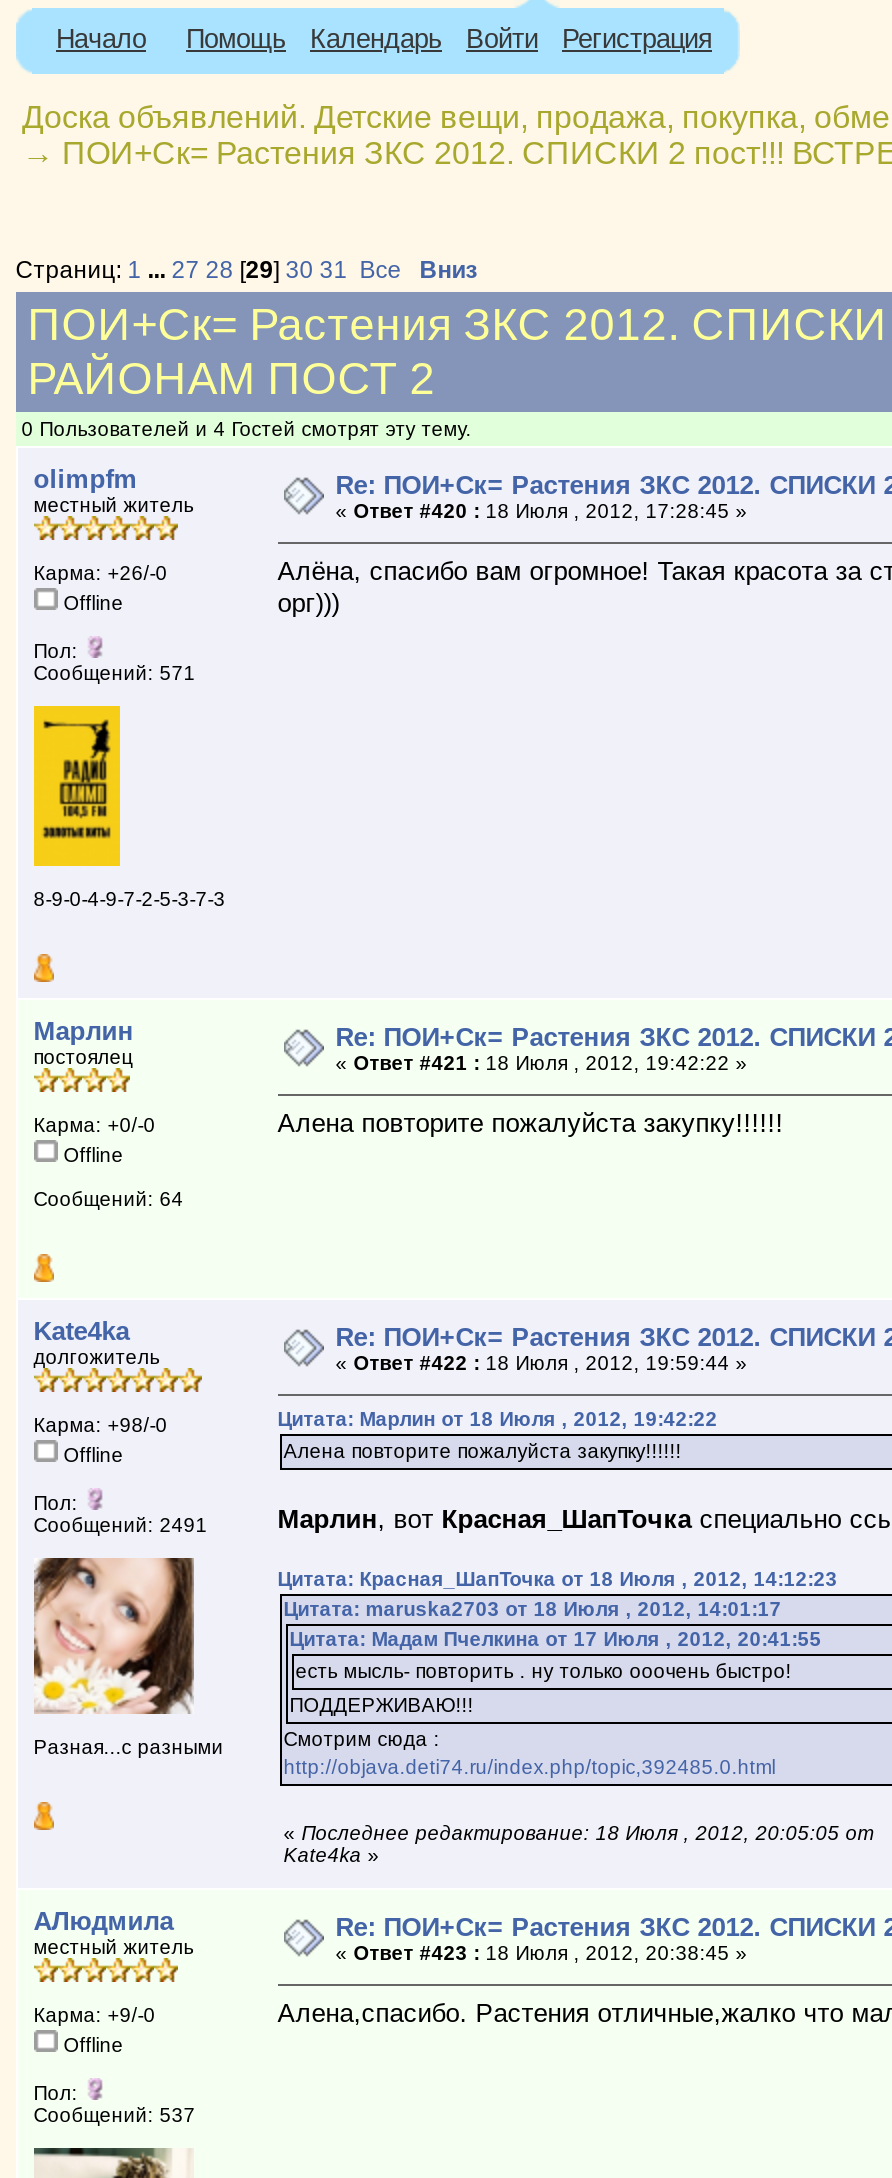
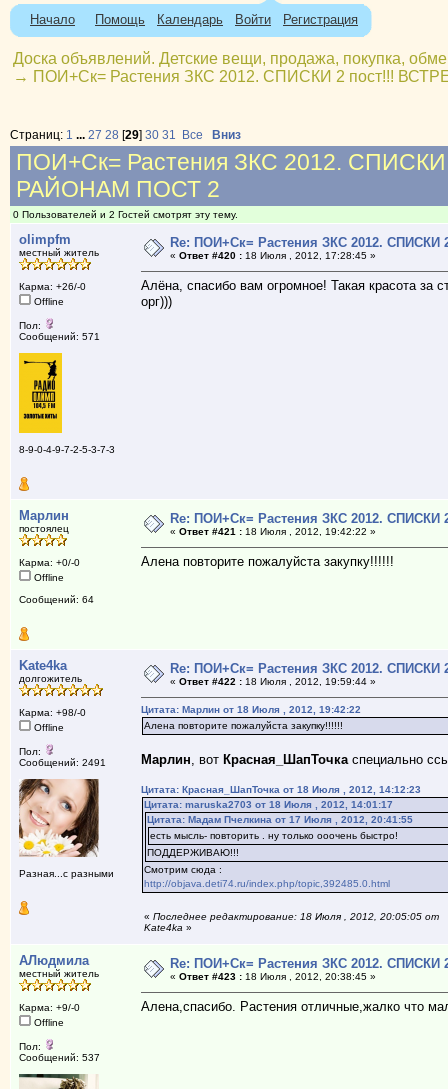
- 0 Пользователей и 4 Гостей смотрят эту тему.
+ 0 Пользователей и 2 Гостей смотрят эту тему.
